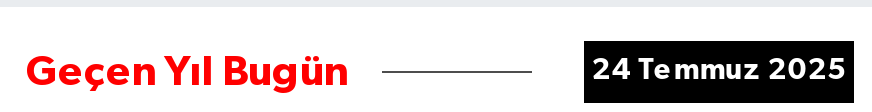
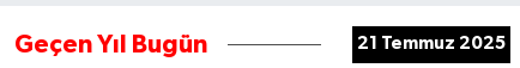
- 24 Temmuz 2025
+ 21 Temmuz 2025
